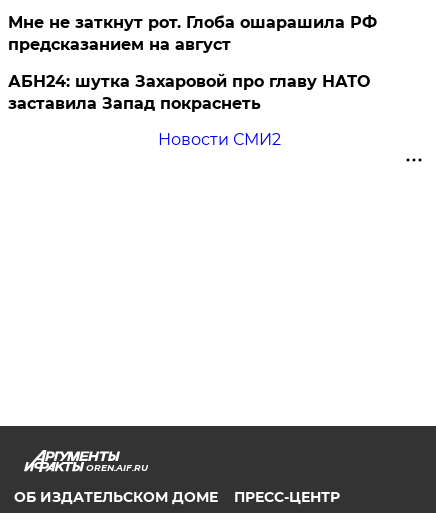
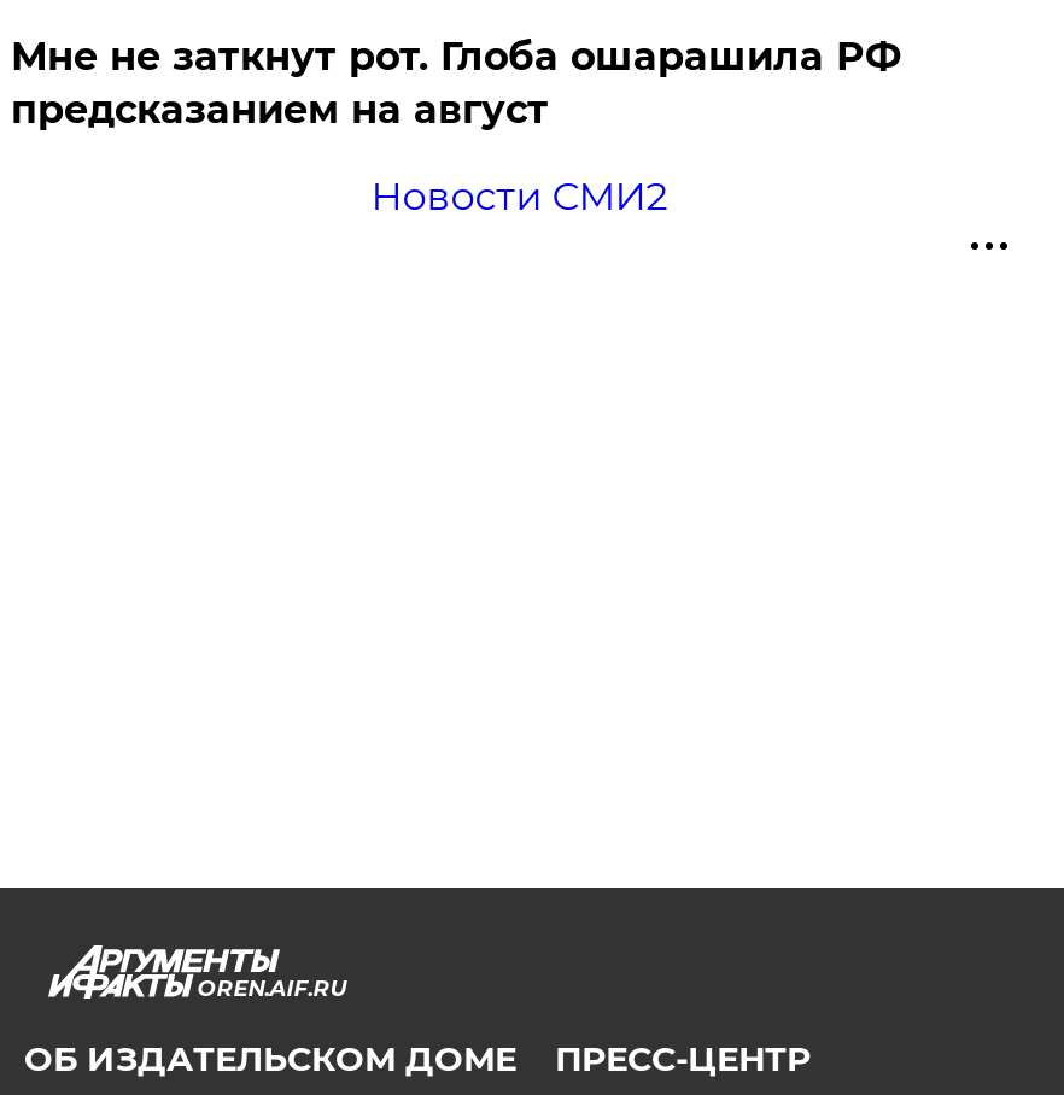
- АБН24: шутка Захаровой про главу НАТО
- заставила Запад покраснеть
